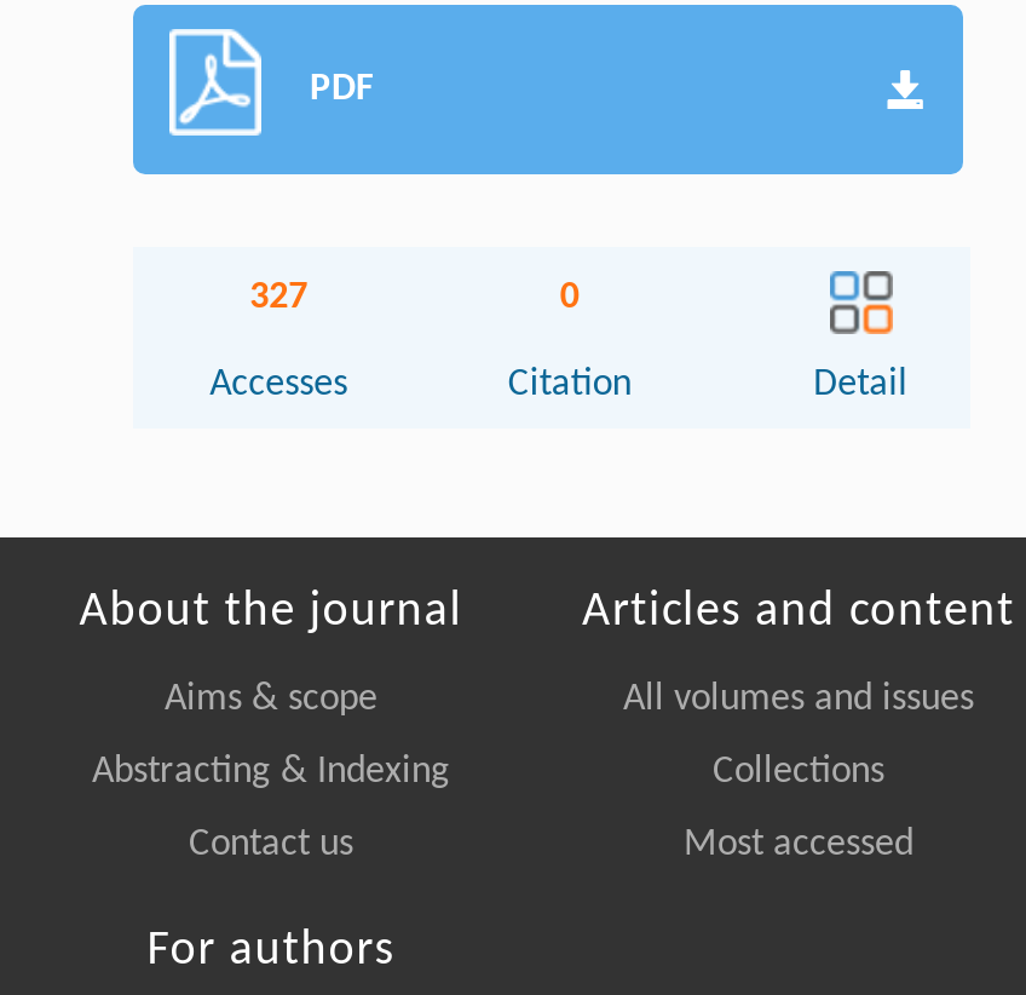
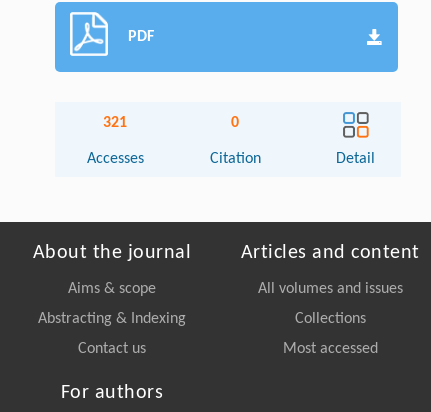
- 327
+ 321
